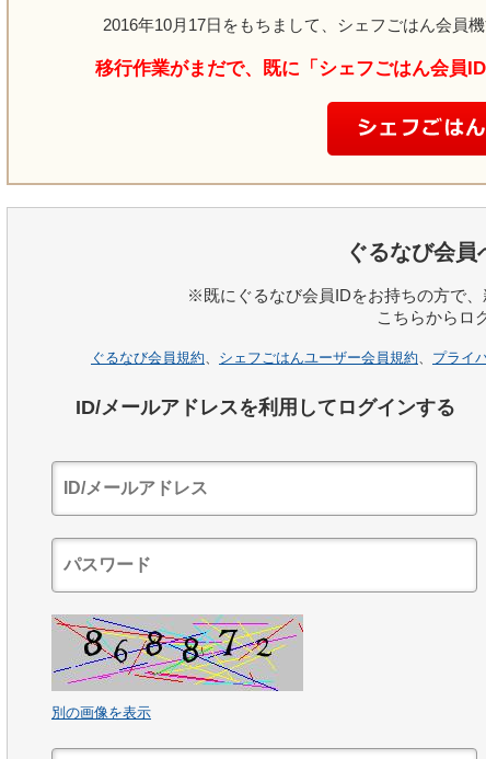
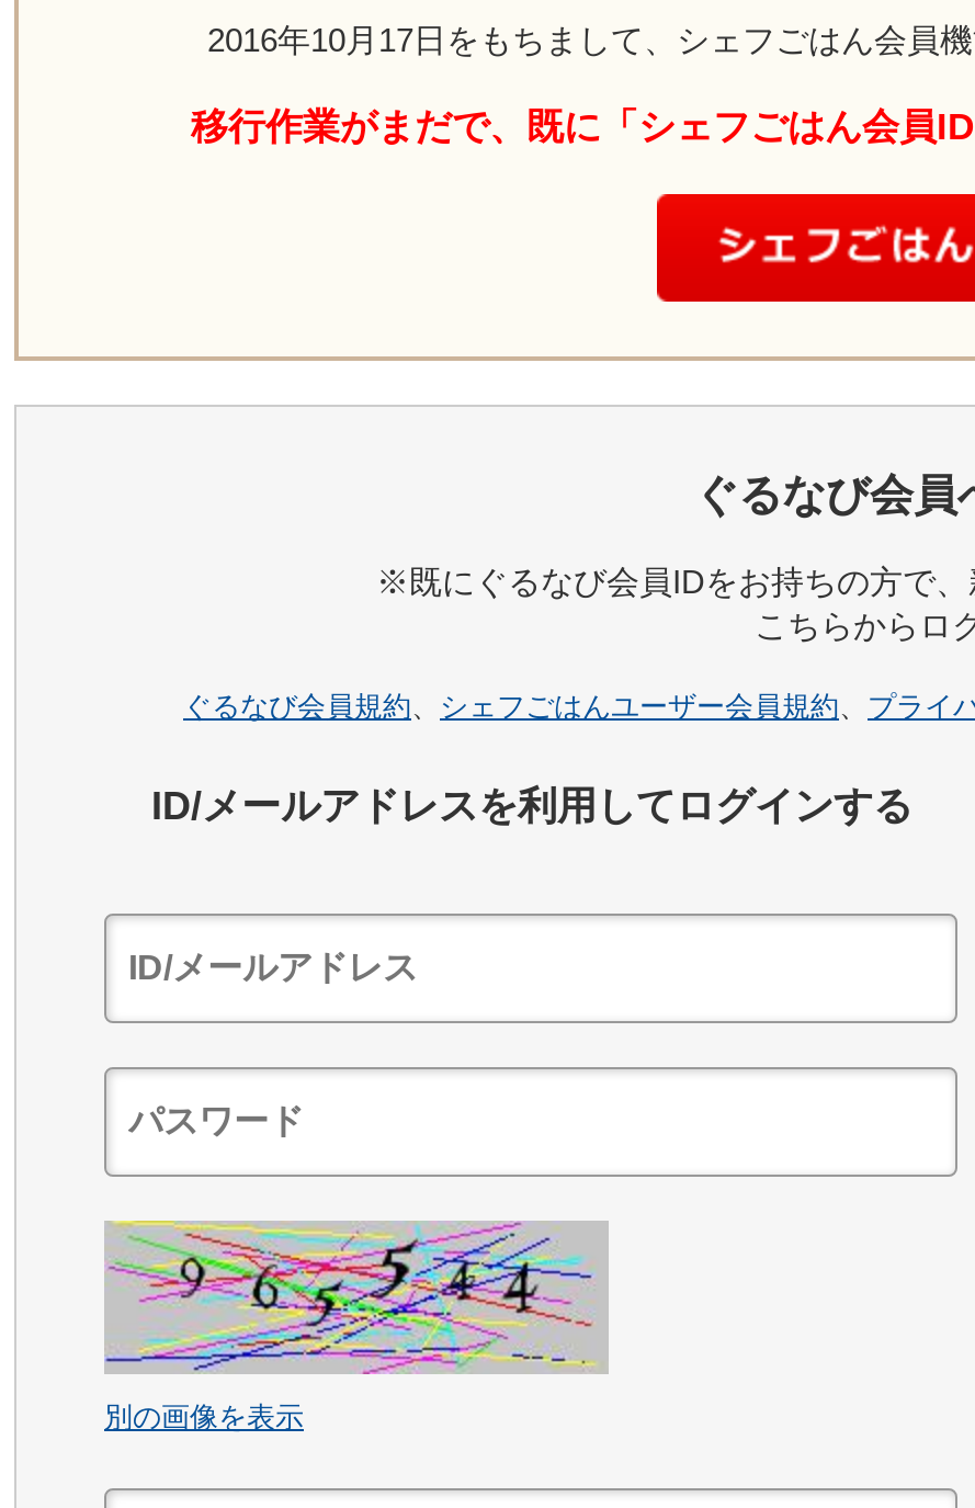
- [image]
+ [image]
